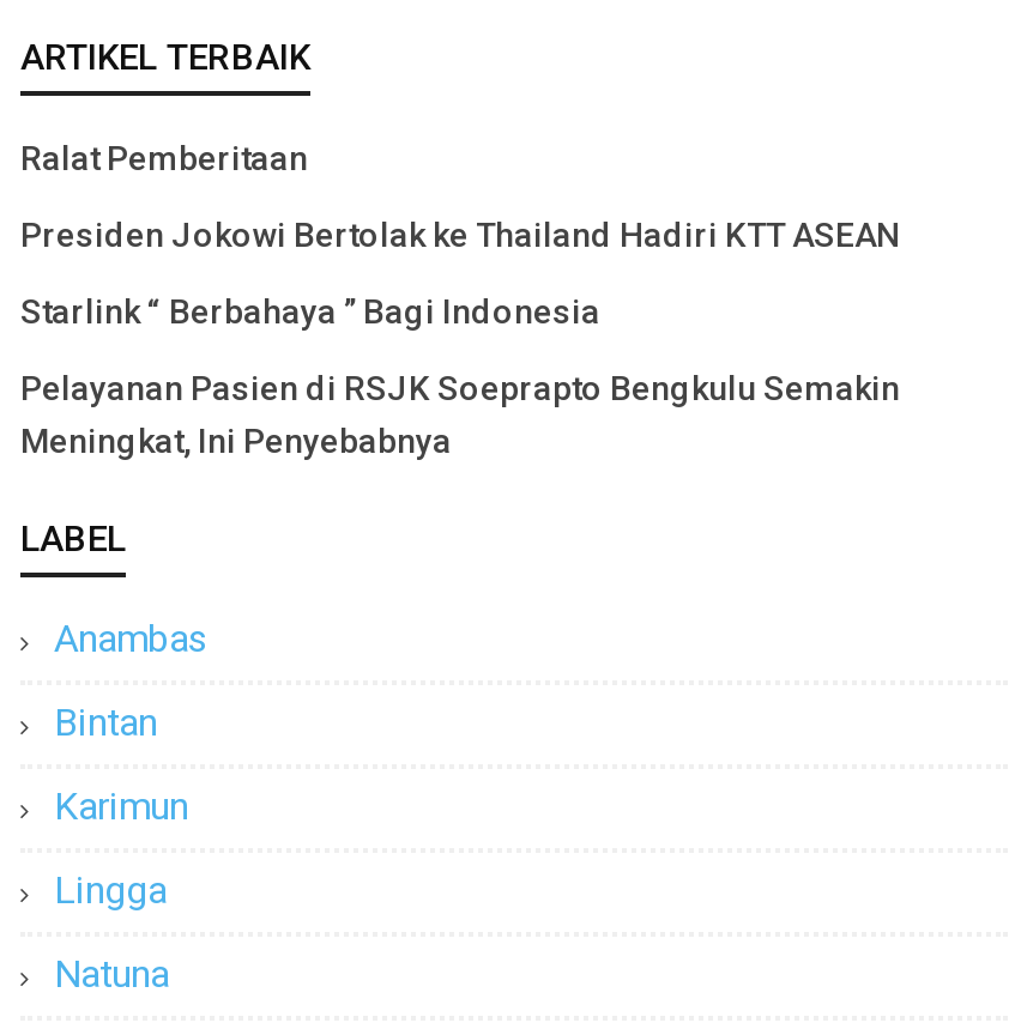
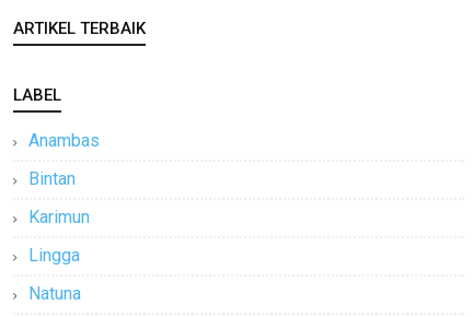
- Ralat Pemberitaan
- Presiden Jokowi Bertolak ke Thailand Hadiri KTT ASEAN
- Starlink “ Berbahaya ” Bagi Indonesia
- Pelayanan Pasien di RSJK Soeprapto Bengkulu Semakin
- Meningkat, Ini Penyebabnya
